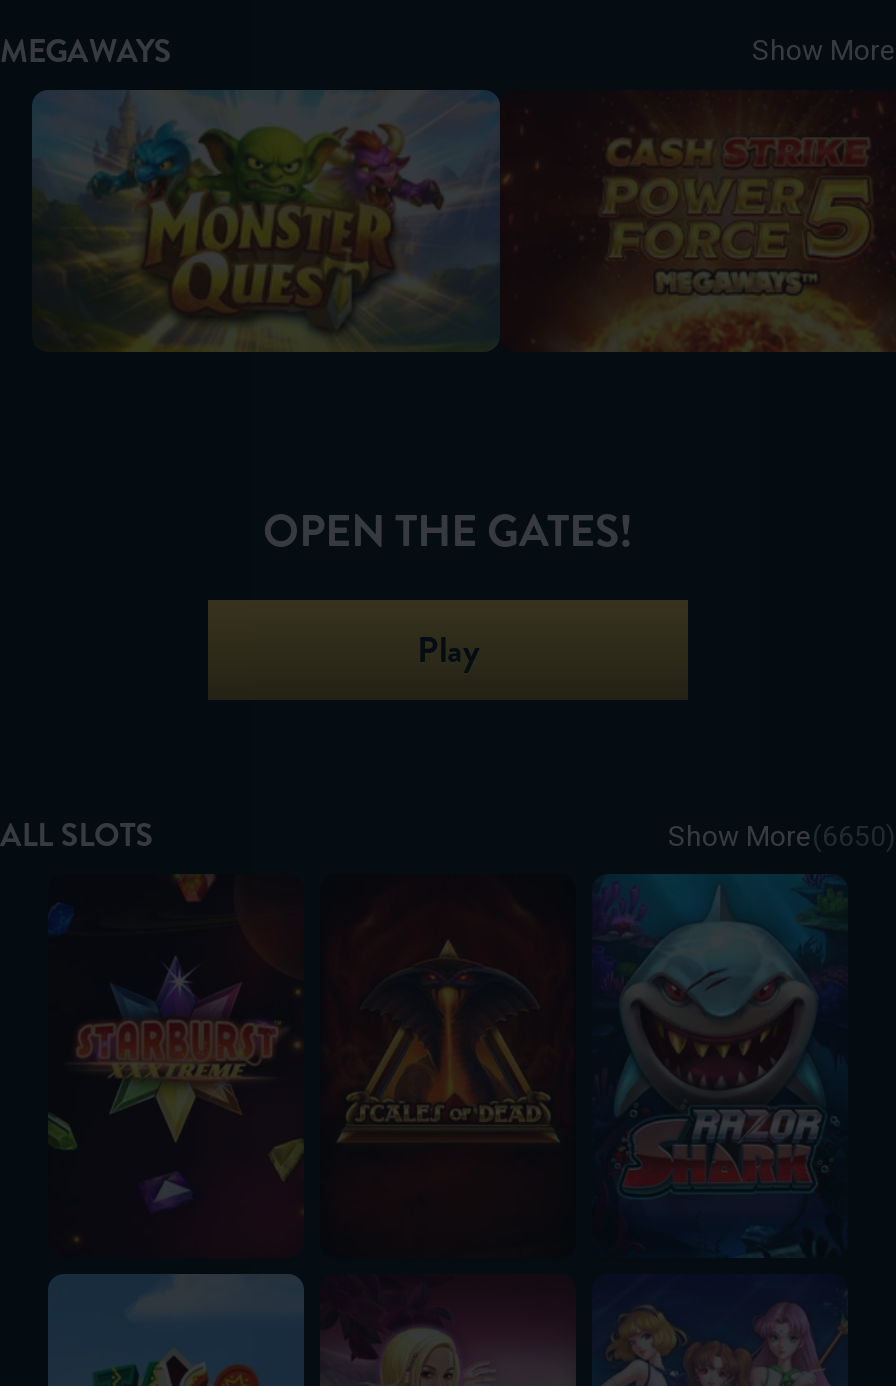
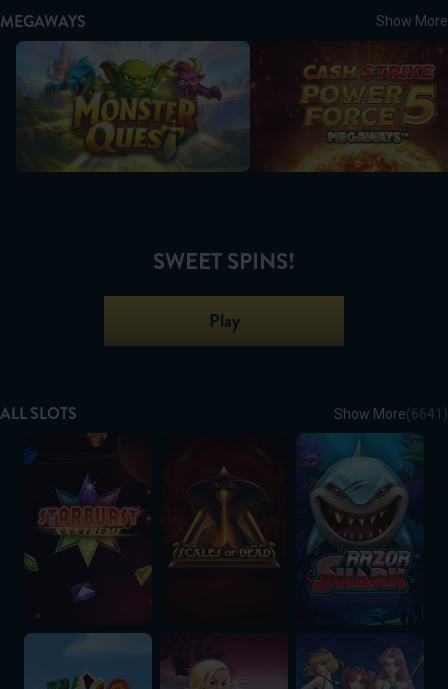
- OPEN THE GATES!
+ SWEET SPINS!

- Show More(6650)
+ Show More(6641)
